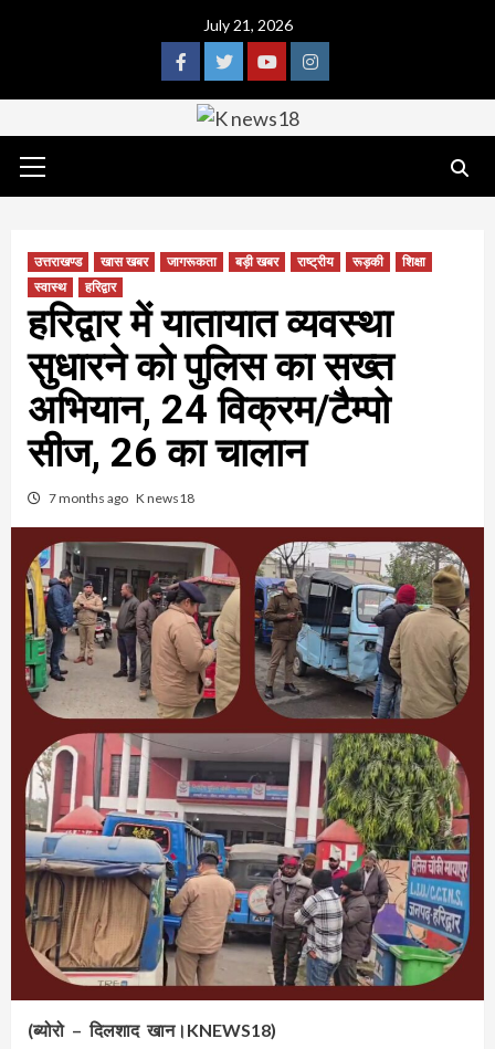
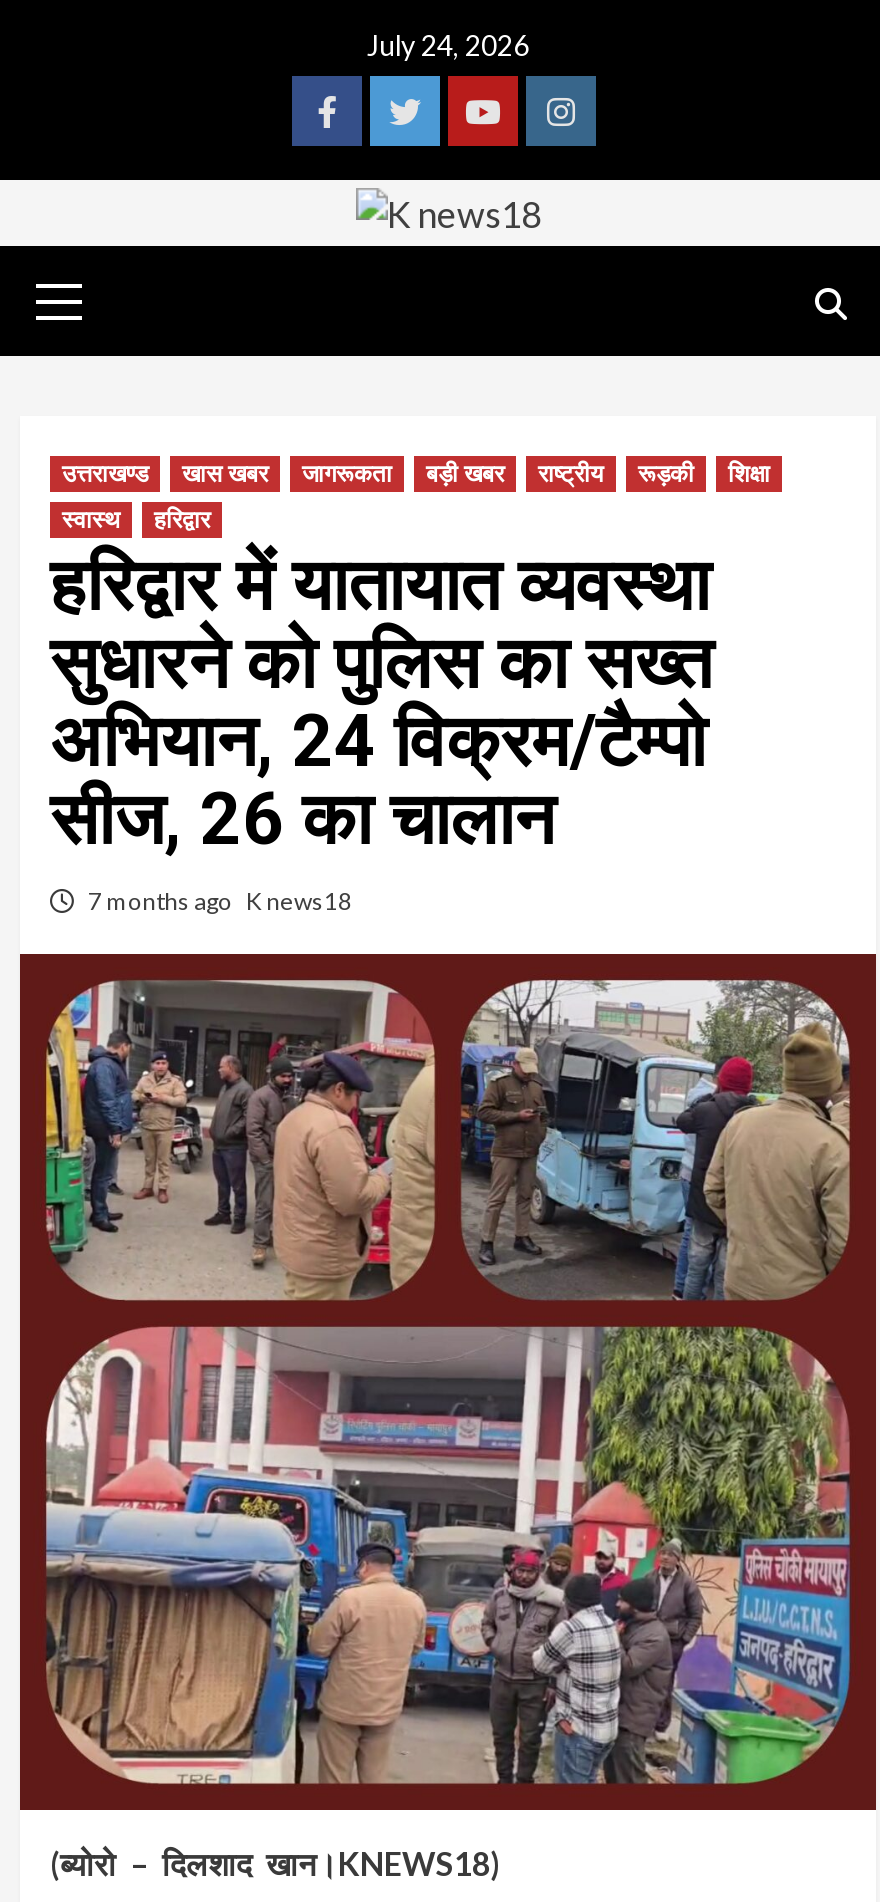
- July 21, 2026
+ July 24, 2026
